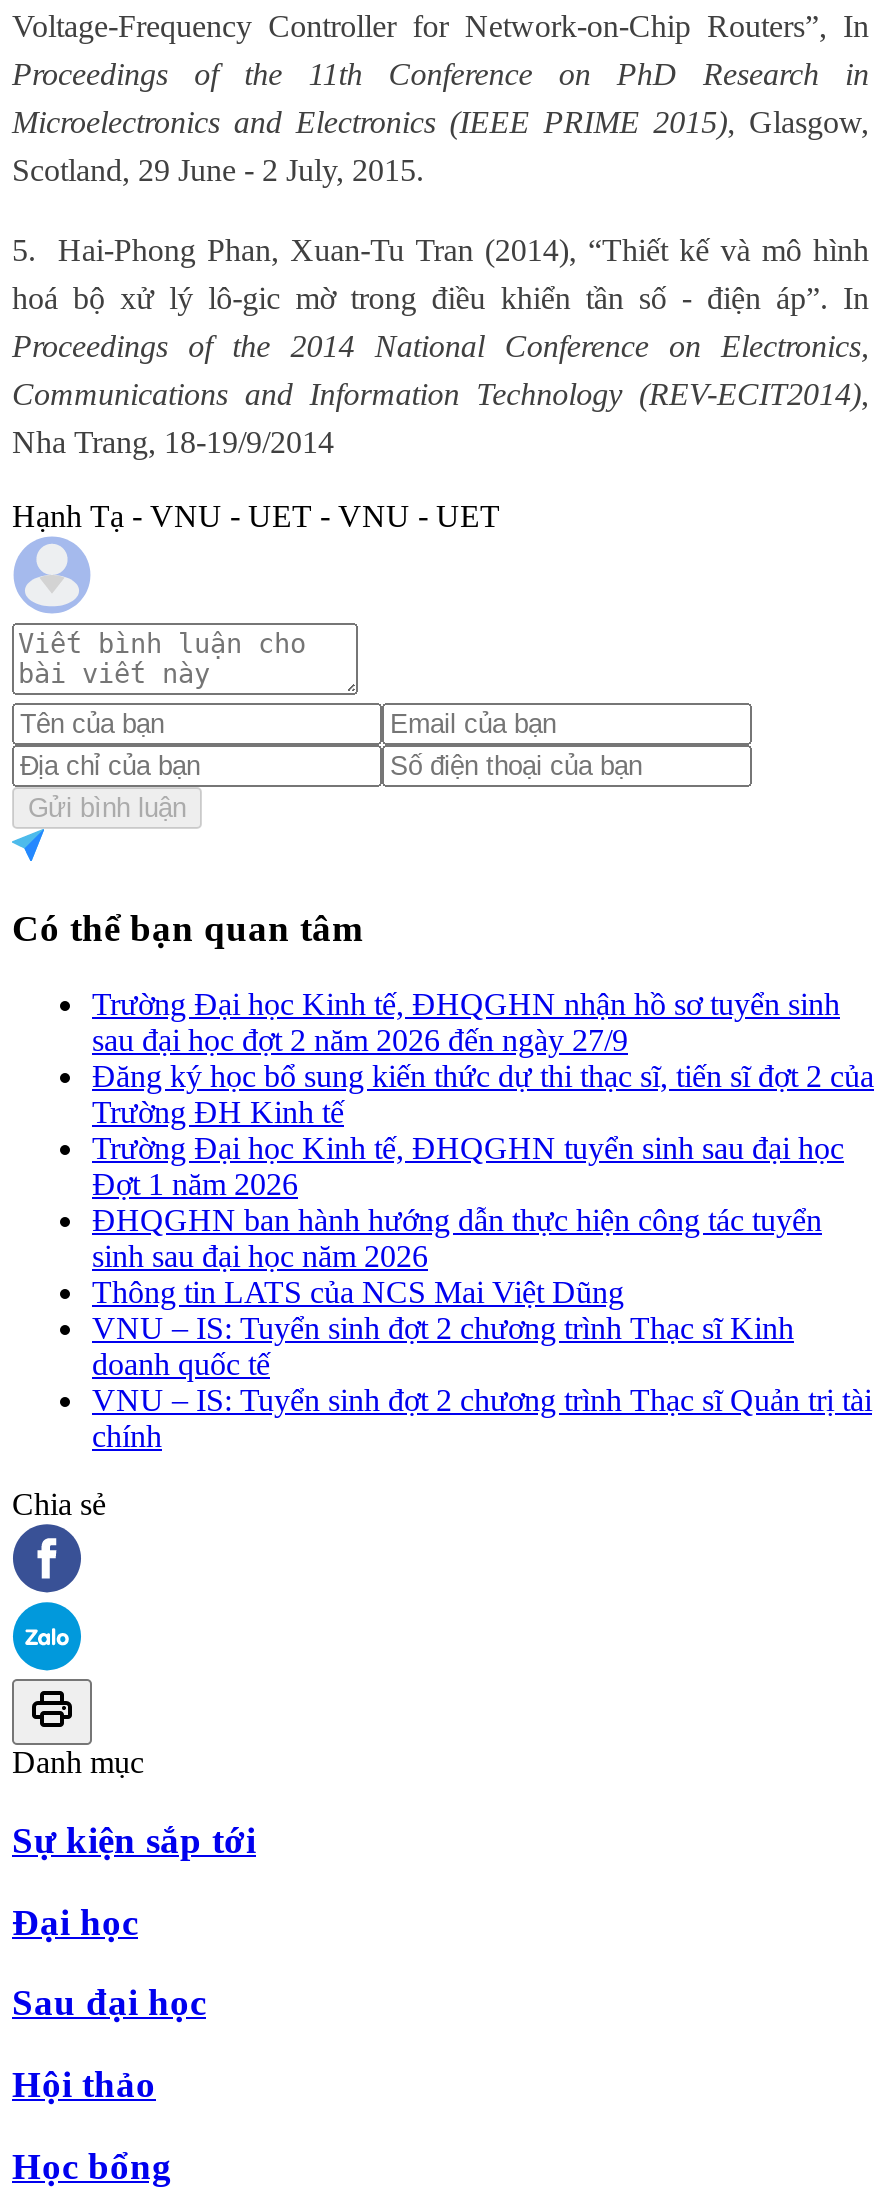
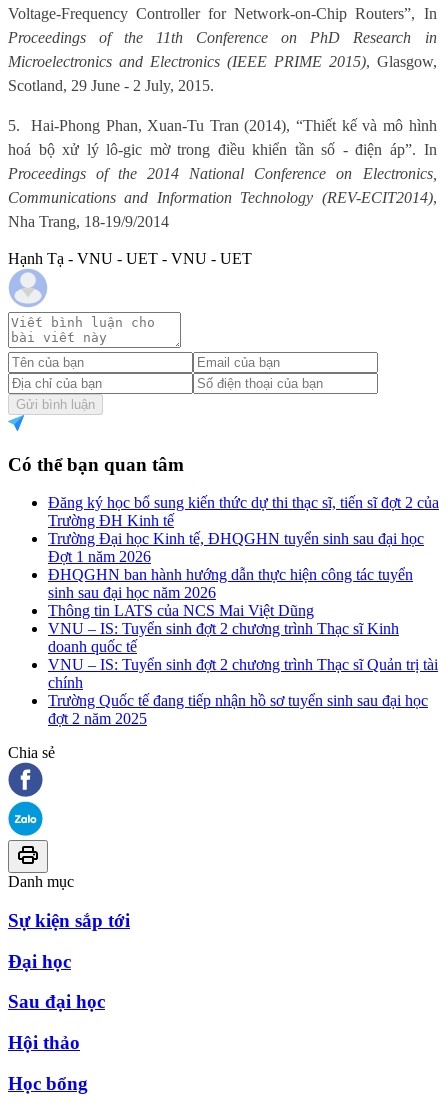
- Trường Đại học Kinh tế, ĐHQGHN nhận hồ sơ tuyển sinh
- sau đại học đợt 2 năm 2026 đến ngày 27/9

moved up: Đăng ký học bổ sung kiến thức dự thi thạc sĩ, tiến sĩ đợt 2 của | Trường ĐH Kinh tế | Trường Đại học Kinh tế, ĐHQGHN tuyển sinh sau đại học | ... | VNU – IS: Tuyển sinh đợt 2 chương trình Thạc sĩ Quản trị tài | chính

+ Trường Quốc tế đang tiếp nhận hồ sơ tuyển sinh sau đại học
+ đợt 2 năm 2025
